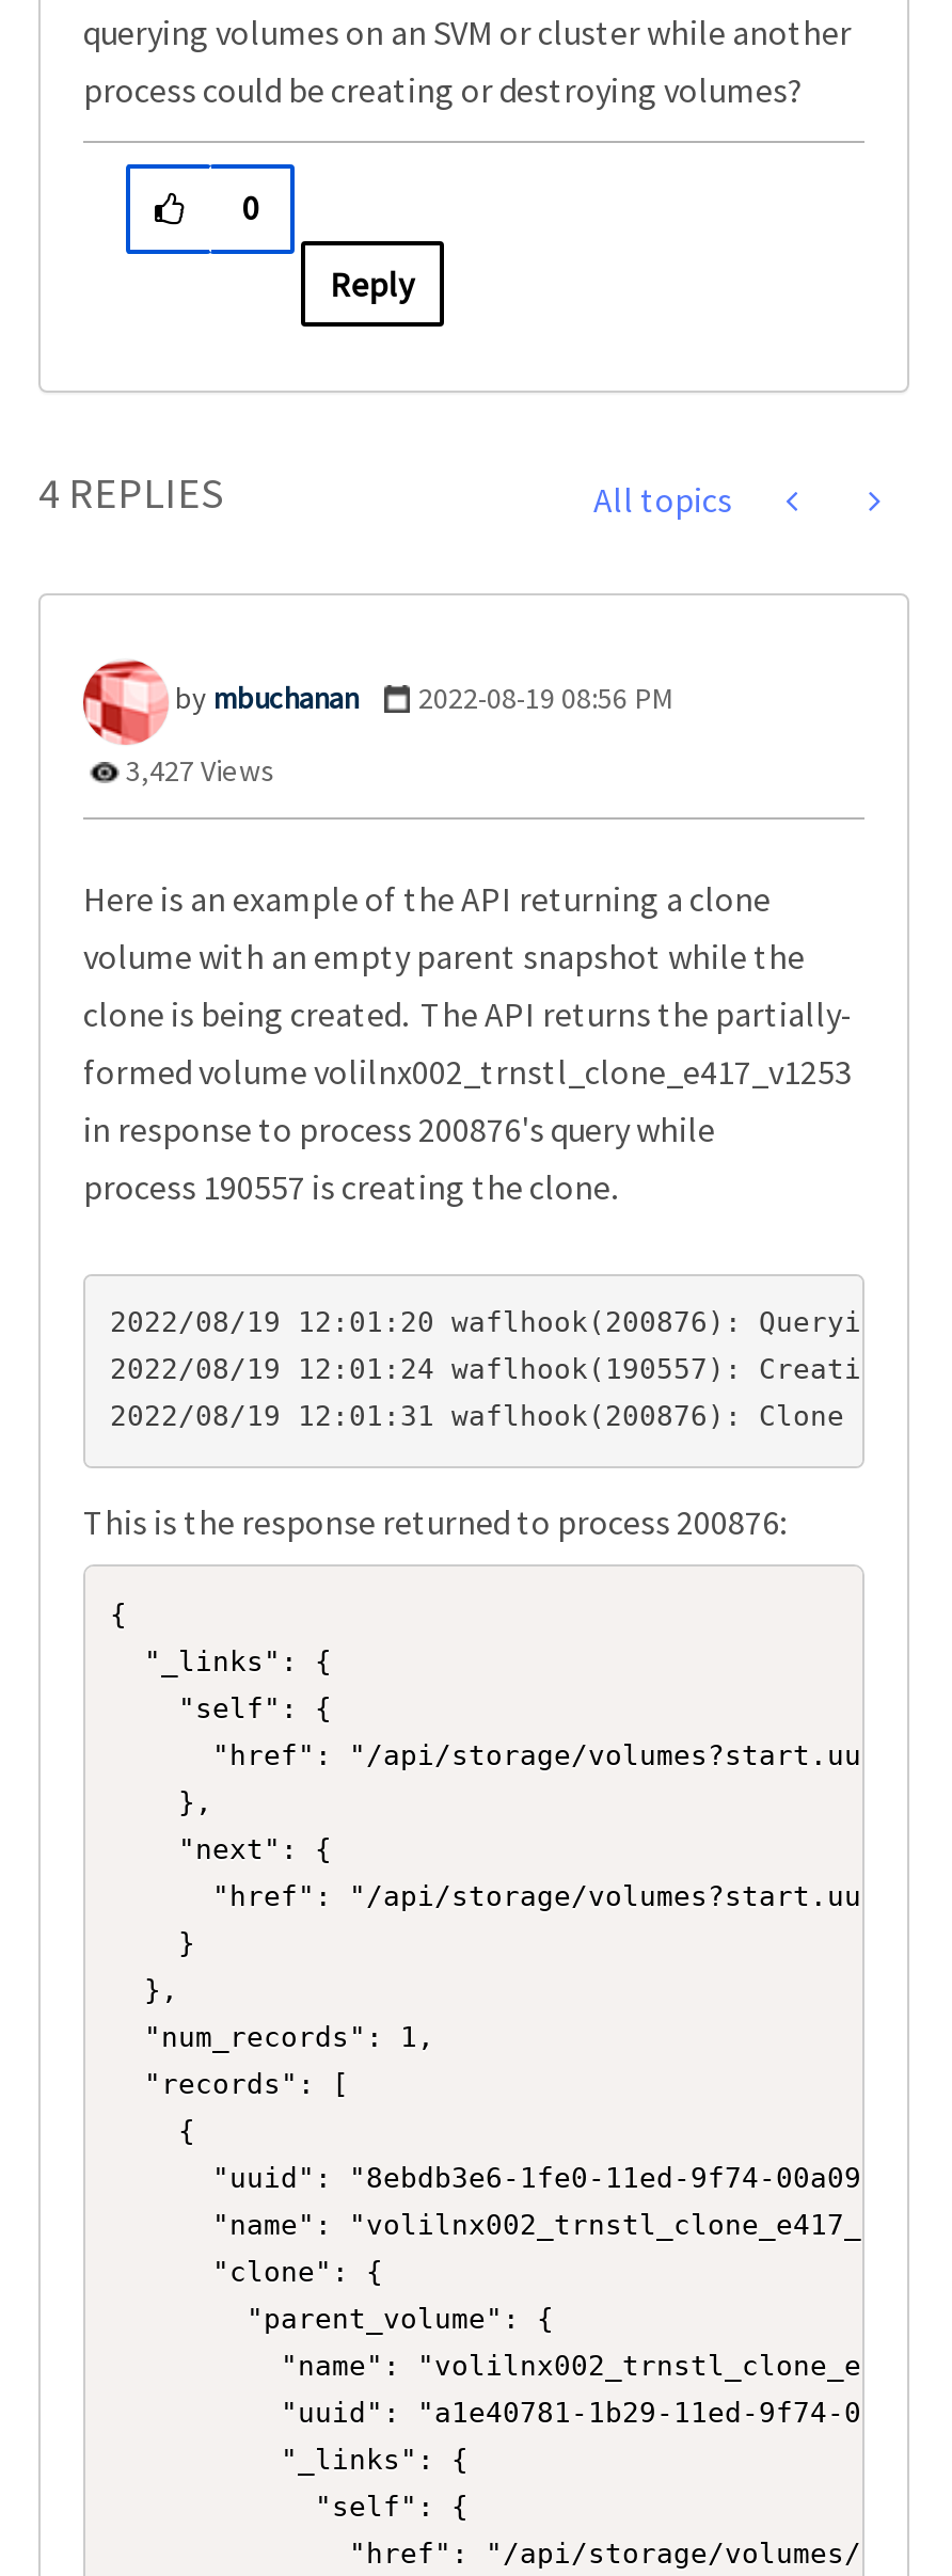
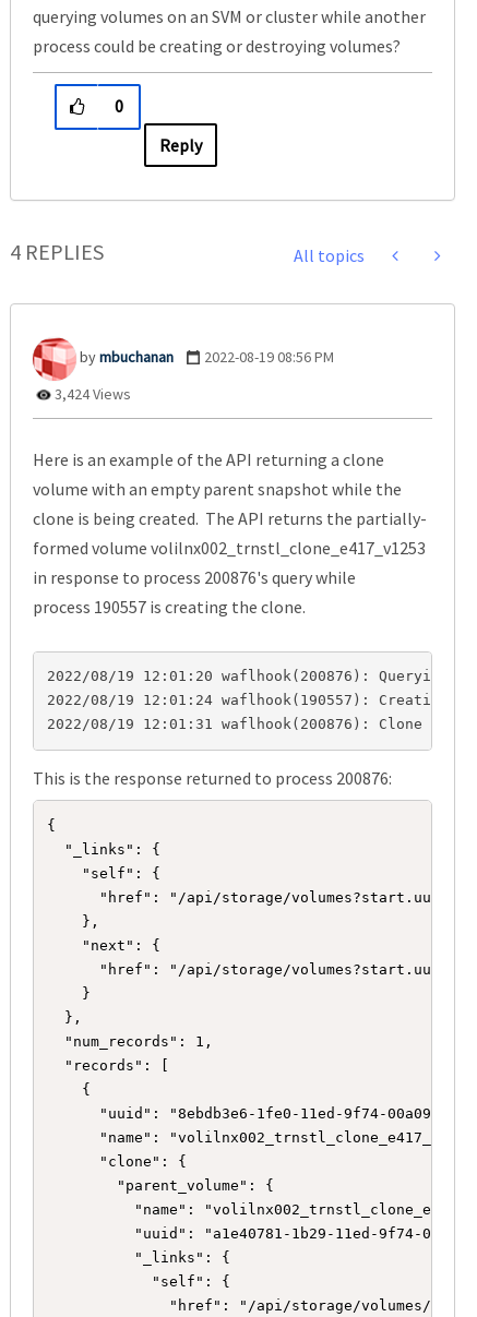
- 3,427 Views
+ 3,424 Views
